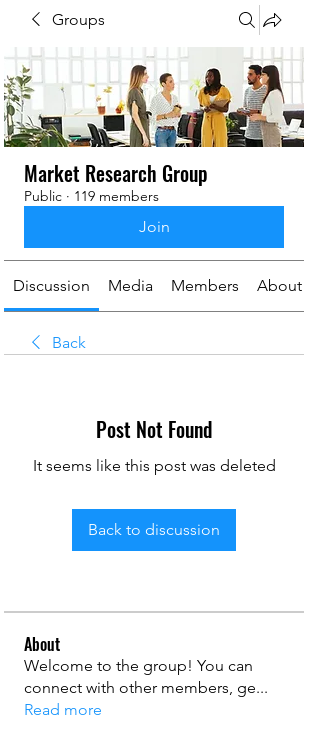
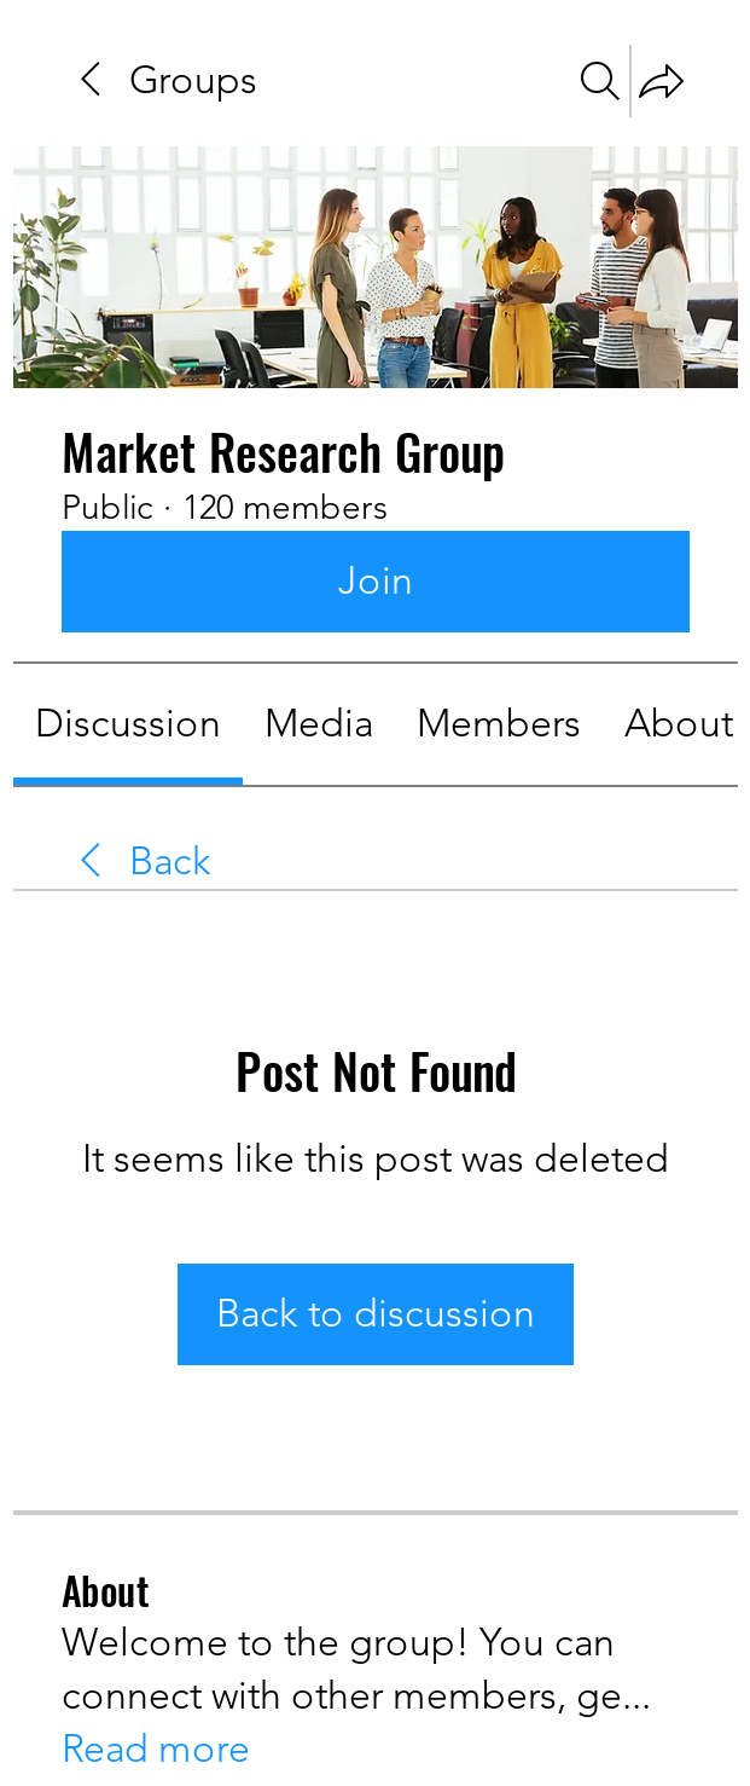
- Public · 119 members
+ Public · 120 members
